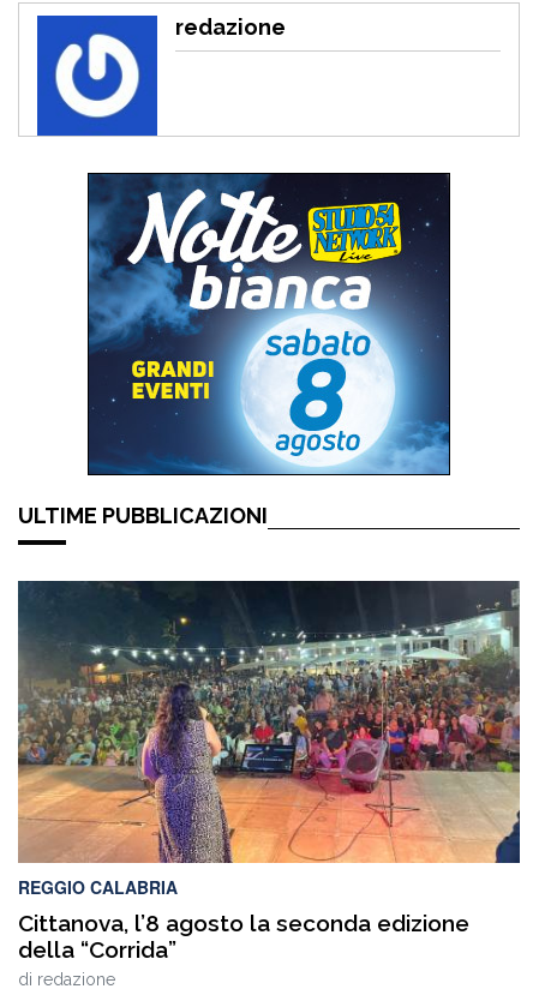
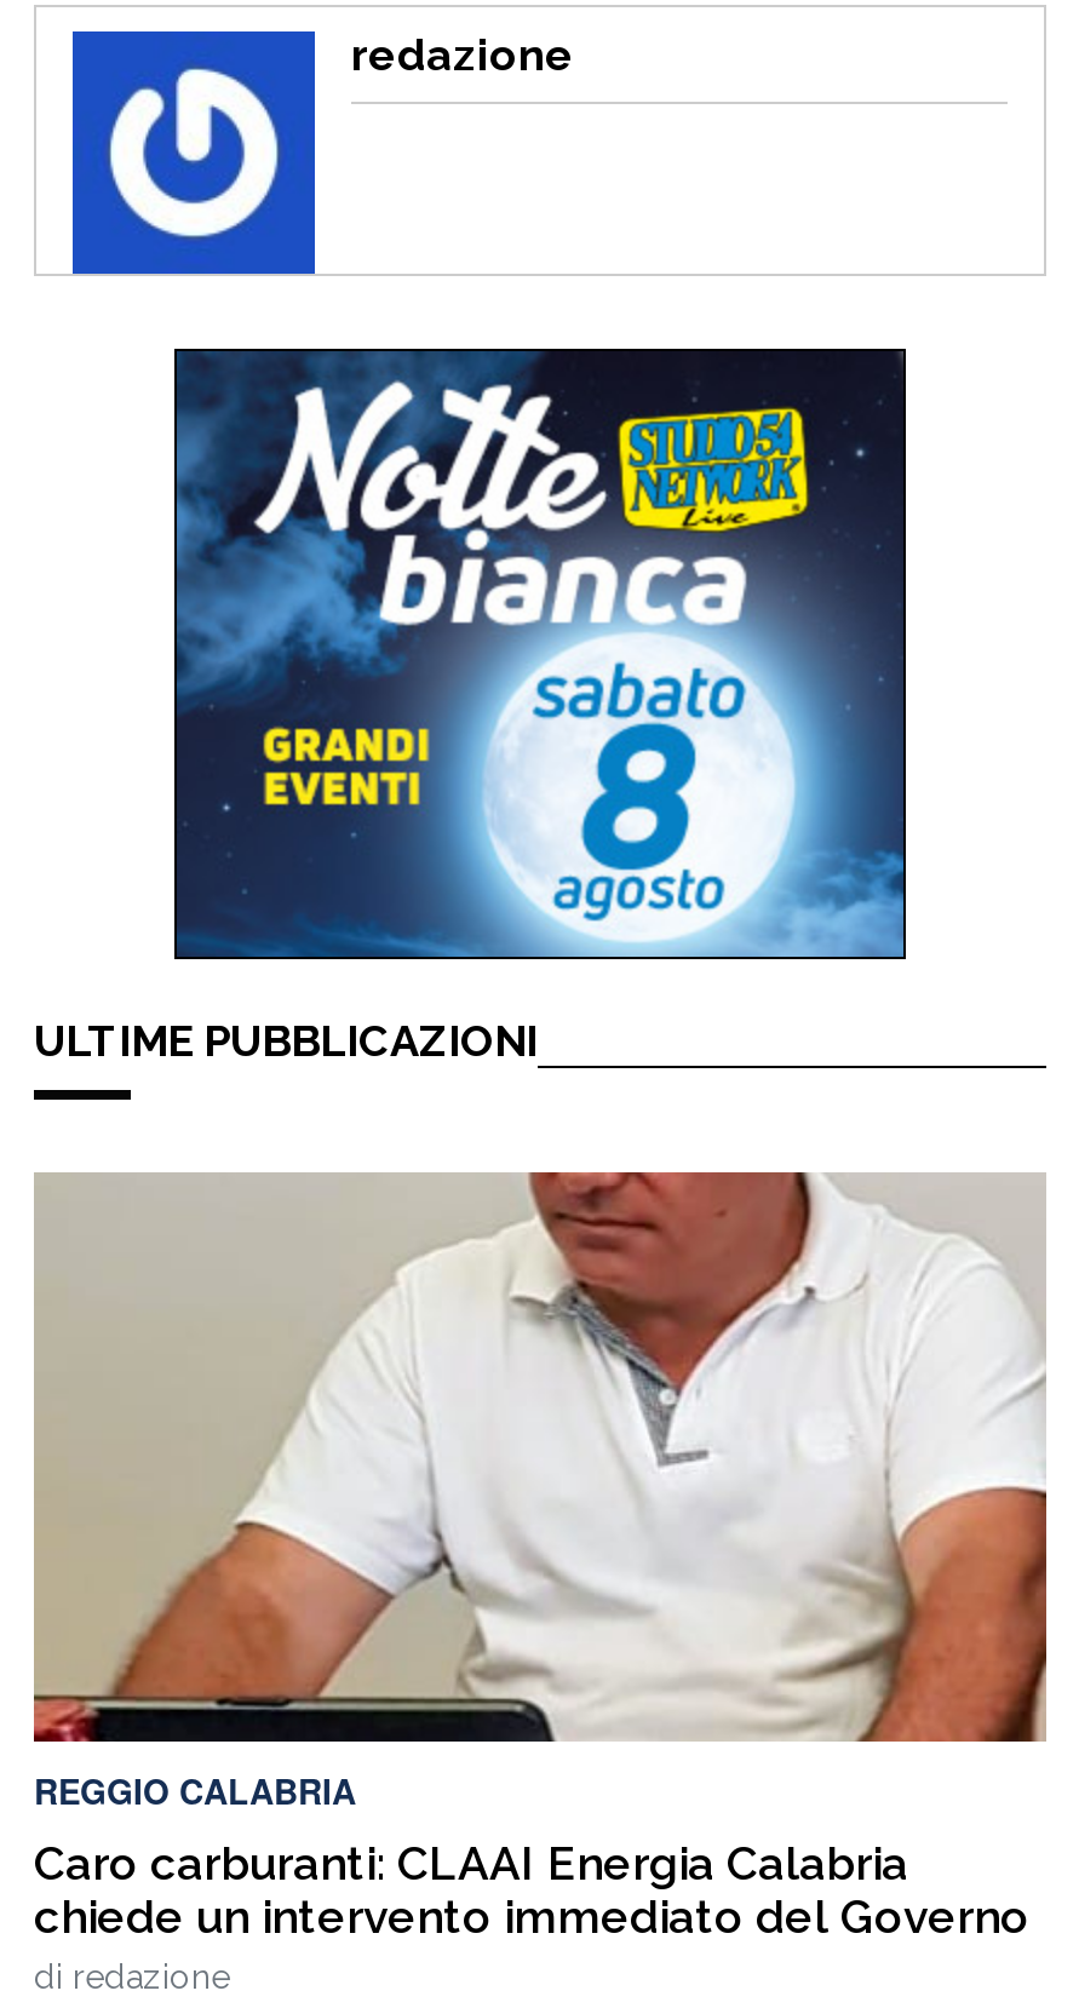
- [image]
- Cittanova, l’8 agosto la seconda edizione
- della “Corrida”
+ [image]
+ Caro carburanti: CLAAI Energia Calabria
+ chiede un intervento immediato del Governo
